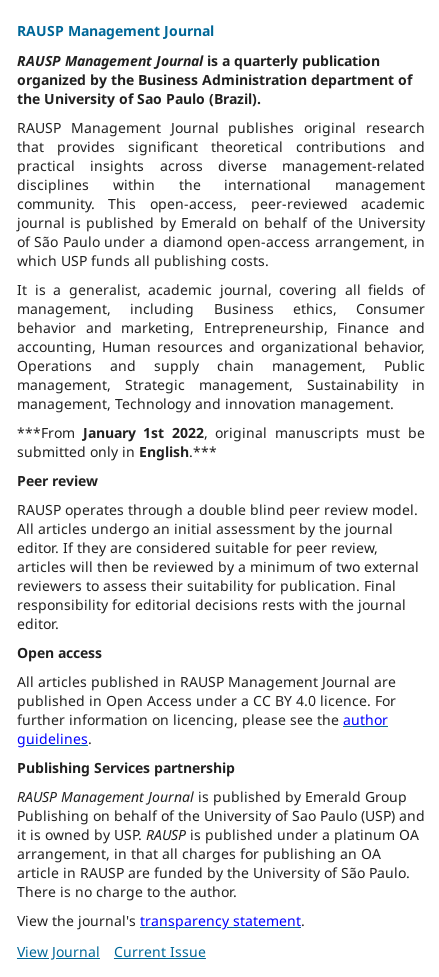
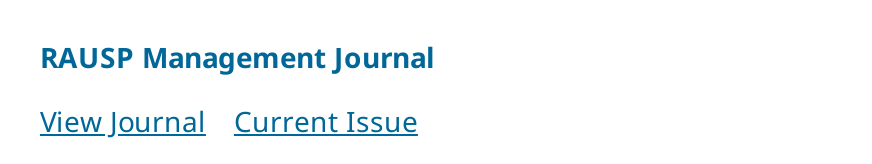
- RAUSP Management Journal is a quarterly publication
- organized by the Business Administration department of
- the University of Sao Paulo (Brazil).
- RAUSP Management Journal publishes original research
- that provides significant theoretical contributions and
- practical insights across diverse management-related
- disciplines within the international management
- community. This open-access, peer-reviewed academic
- journal is published by Emerald on behalf of the University
- of São Paulo under a diamond open-access arrangement, in
- which USP funds all publishing costs.
- It is a generalist, academic journal, covering all fields of
- management, including Business ethics, Consumer
- behavior and marketing, Entrepreneurship, Finance and
- accounting, Human resources and organizational behavior,
- Operations and supply chain management, Public
- management, Strategic management, Sustainability in
- management, Technology and innovation management.
- ***From January 1st 2022, original manuscripts must be
- submitted only in English.***
- Peer review
- RAUSP operates through a double blind peer review model.
- All articles undergo an initial assessment by the journal
- editor. If they are considered suitable for peer review,
- articles will then be reviewed by a minimum of two external
- reviewers to assess their suitability for publication. Final
- responsibility for editorial decisions rests with the journal
- editor.
- Open access
- All articles published in RAUSP Management Journal are
- published in Open Access under a CC BY 4.0 licence. For
- further information on licencing, please see the author
- guidelines.
- Publishing Services partnership
- RAUSP Management Journal is published by Emerald Group
- Publishing on behalf of the University of Sao Paulo (USP) and
- it is owned by USP. RAUSP is published under a platinum OA
- arrangement, in that all charges for publishing an OA
- article in RAUSP are funded by the University of São Paulo.
- There is no charge to the author.
- View the journal's transparency statement.
